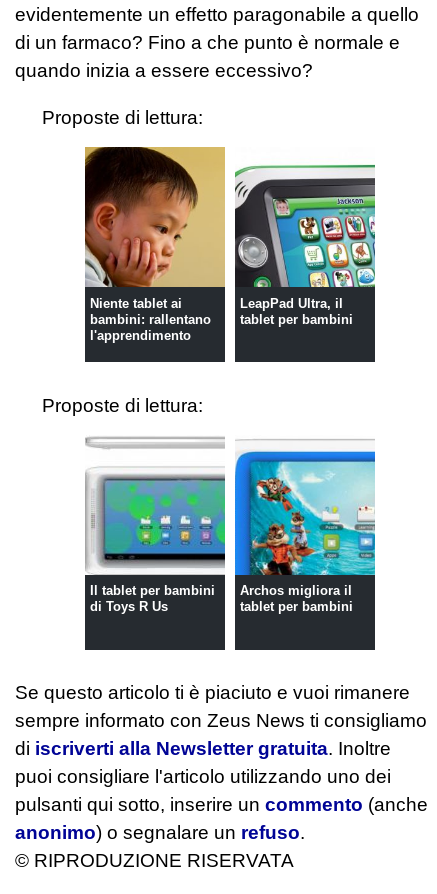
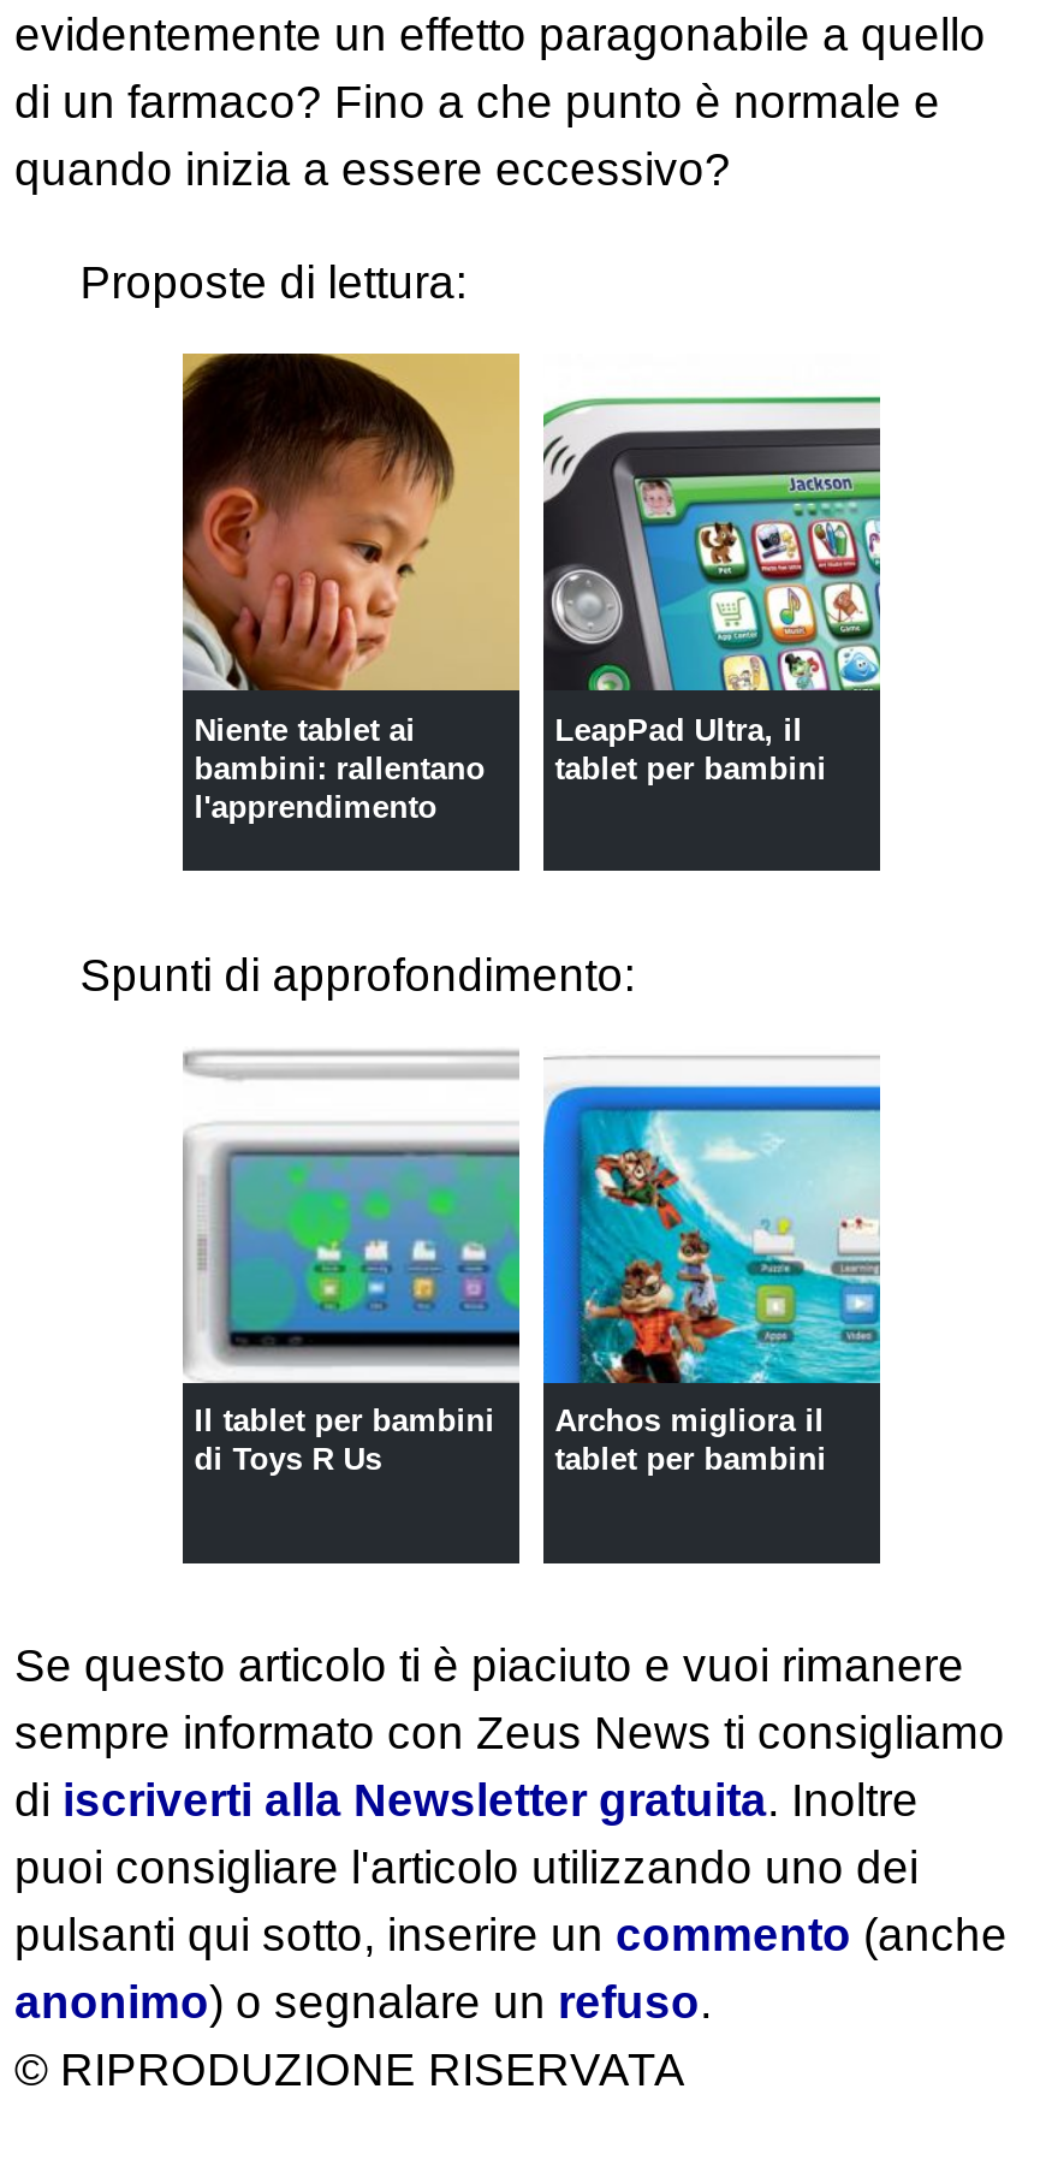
- Proposte di lettura:
+ Spunti di approfondimento:
